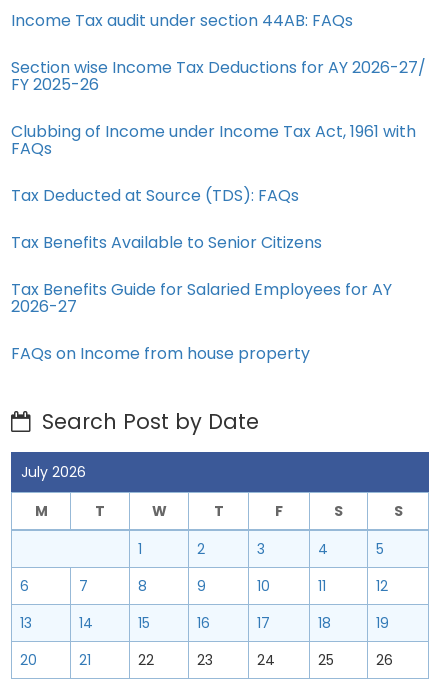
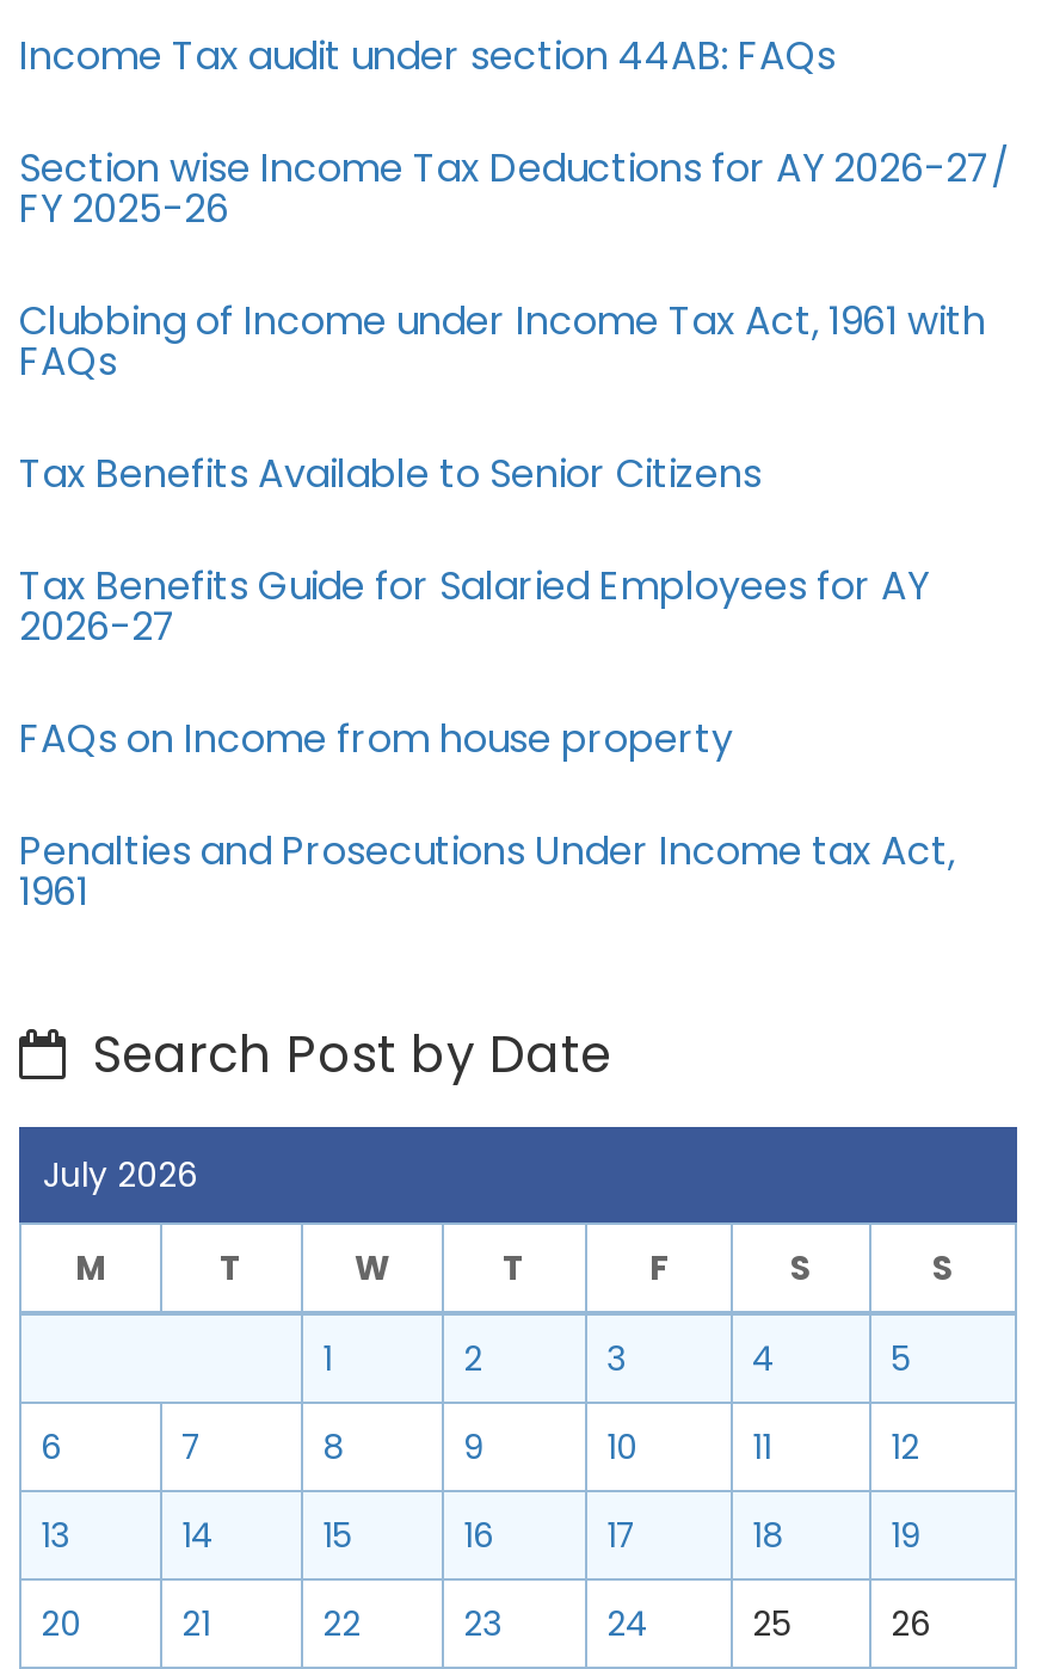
- Tax Deducted at Source (TDS): FAQs

moved up: Tax Benefits Available to Senior Citizens | Tax Benefits Guide for Salaried Employees for AY | 2026-27 | FAQs on Income from house property

+ Penalties and Prosecutions Under Income tax Act,
+ 1961
